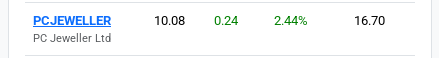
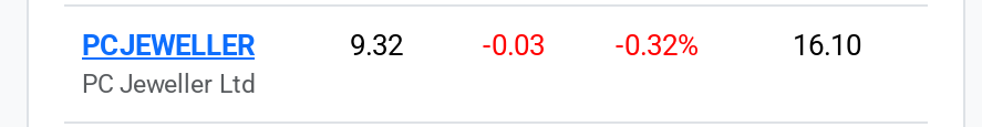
- 10.08
+ 9.32

- 0.24
+ -0.03

- 2.44%
+ -0.32%

- 16.70
+ 16.10
